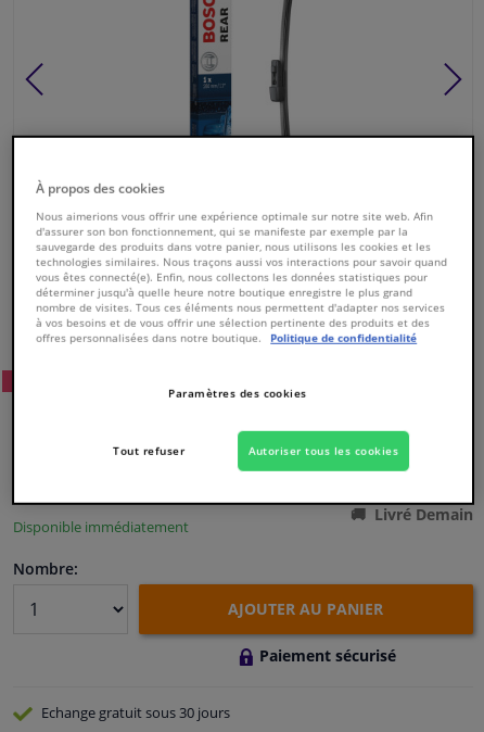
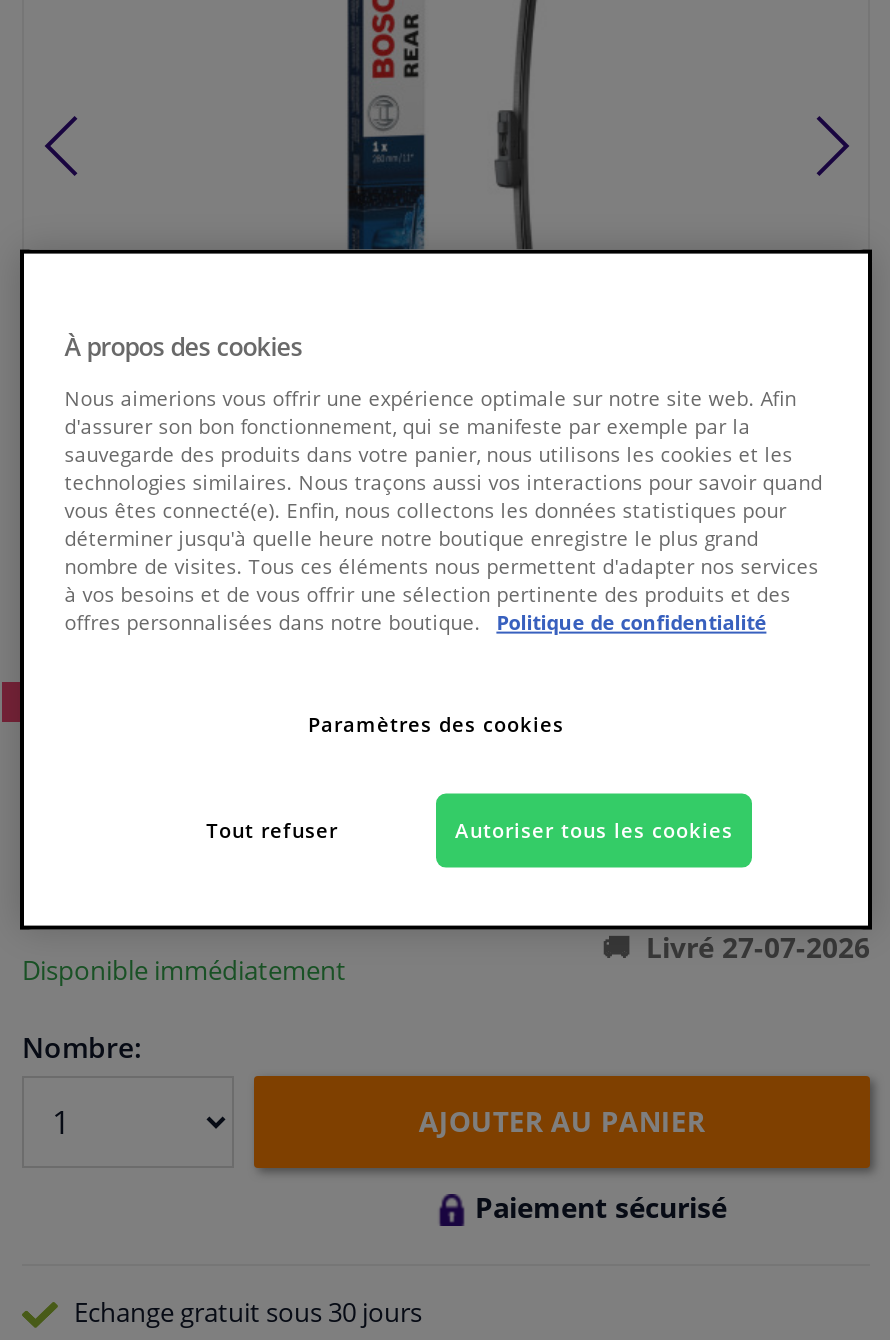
- Livré Demain
+ Livré 27-07-2026
